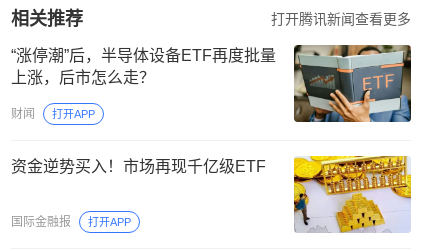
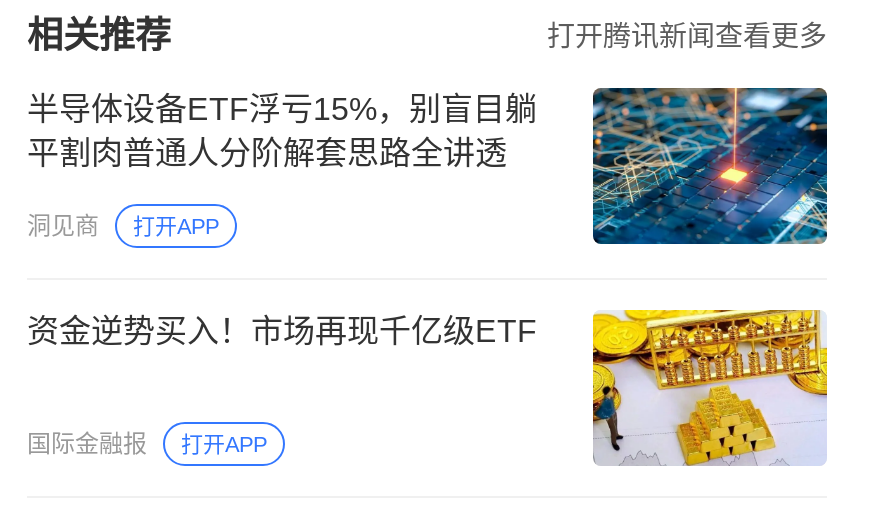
- [image]
- “涨停潮”后，半导体设备ETF再度批量
- 上涨，后市怎么走？
+ [image]
+ 半导体设备ETF浮亏15%，别盲目躺
+ 平割肉普通人分阶解套思路全讲透

- 财闻
+ 洞见商
